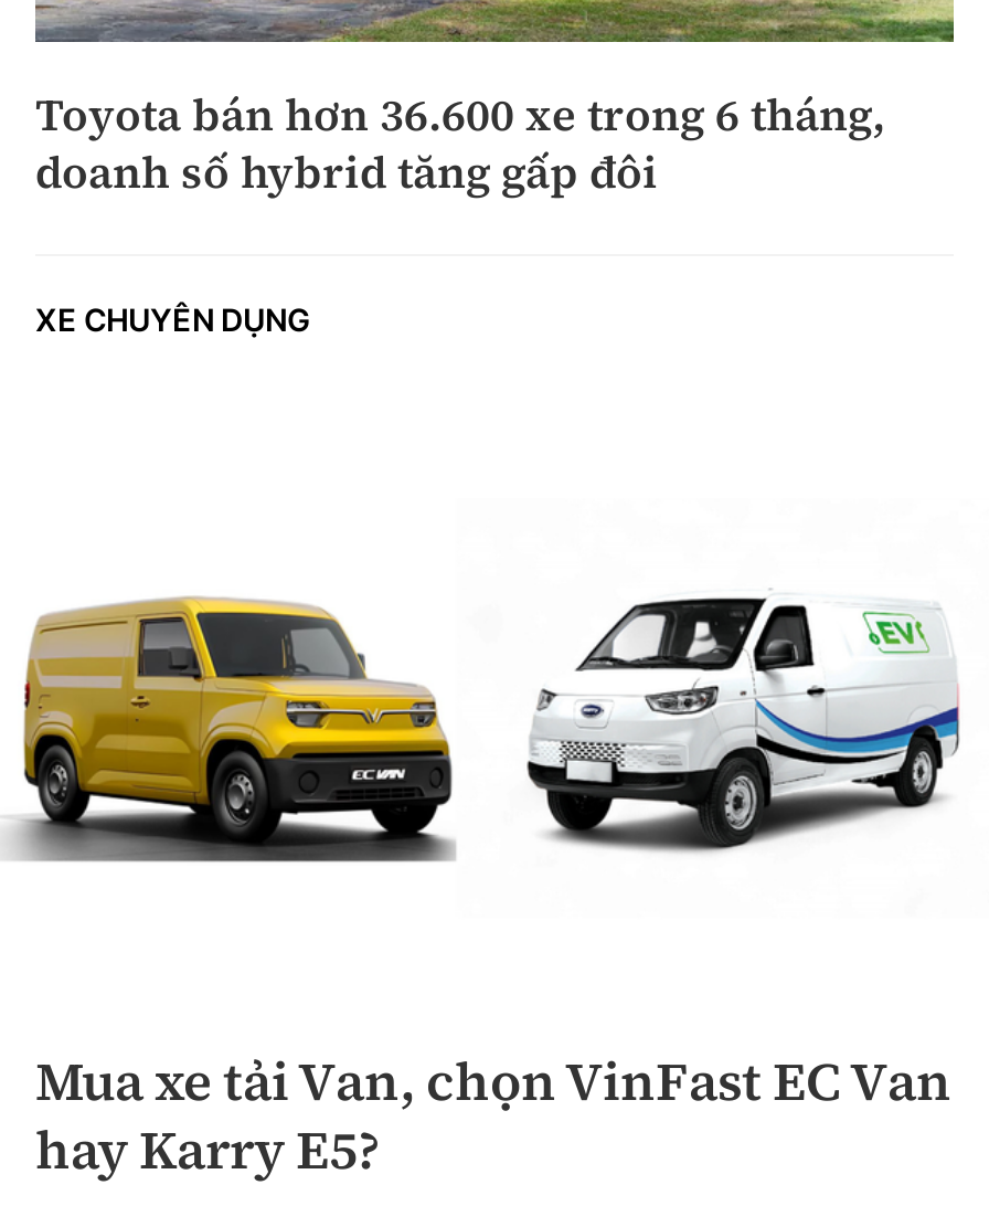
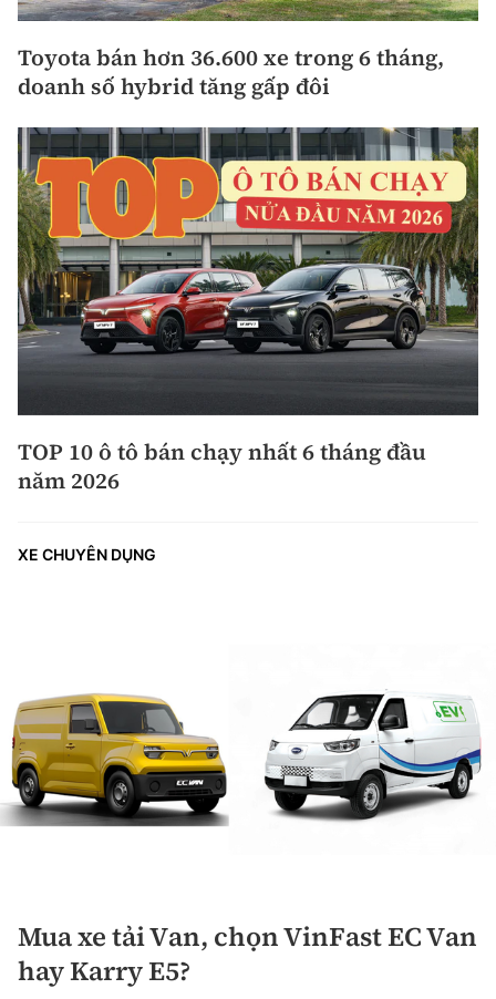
+ [image]
+ TOP 10 ô tô bán chạy nhất 6 tháng đầu
+ năm 2026
